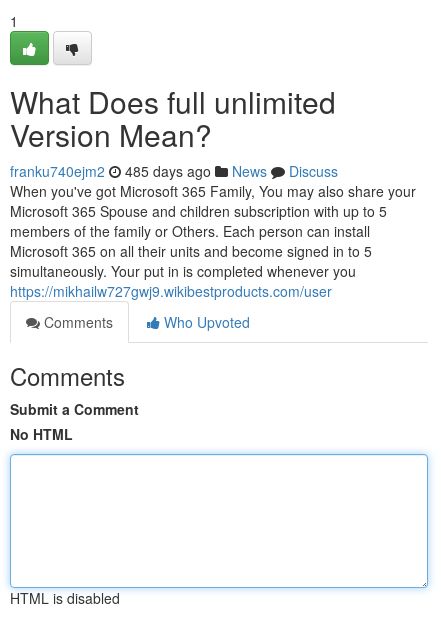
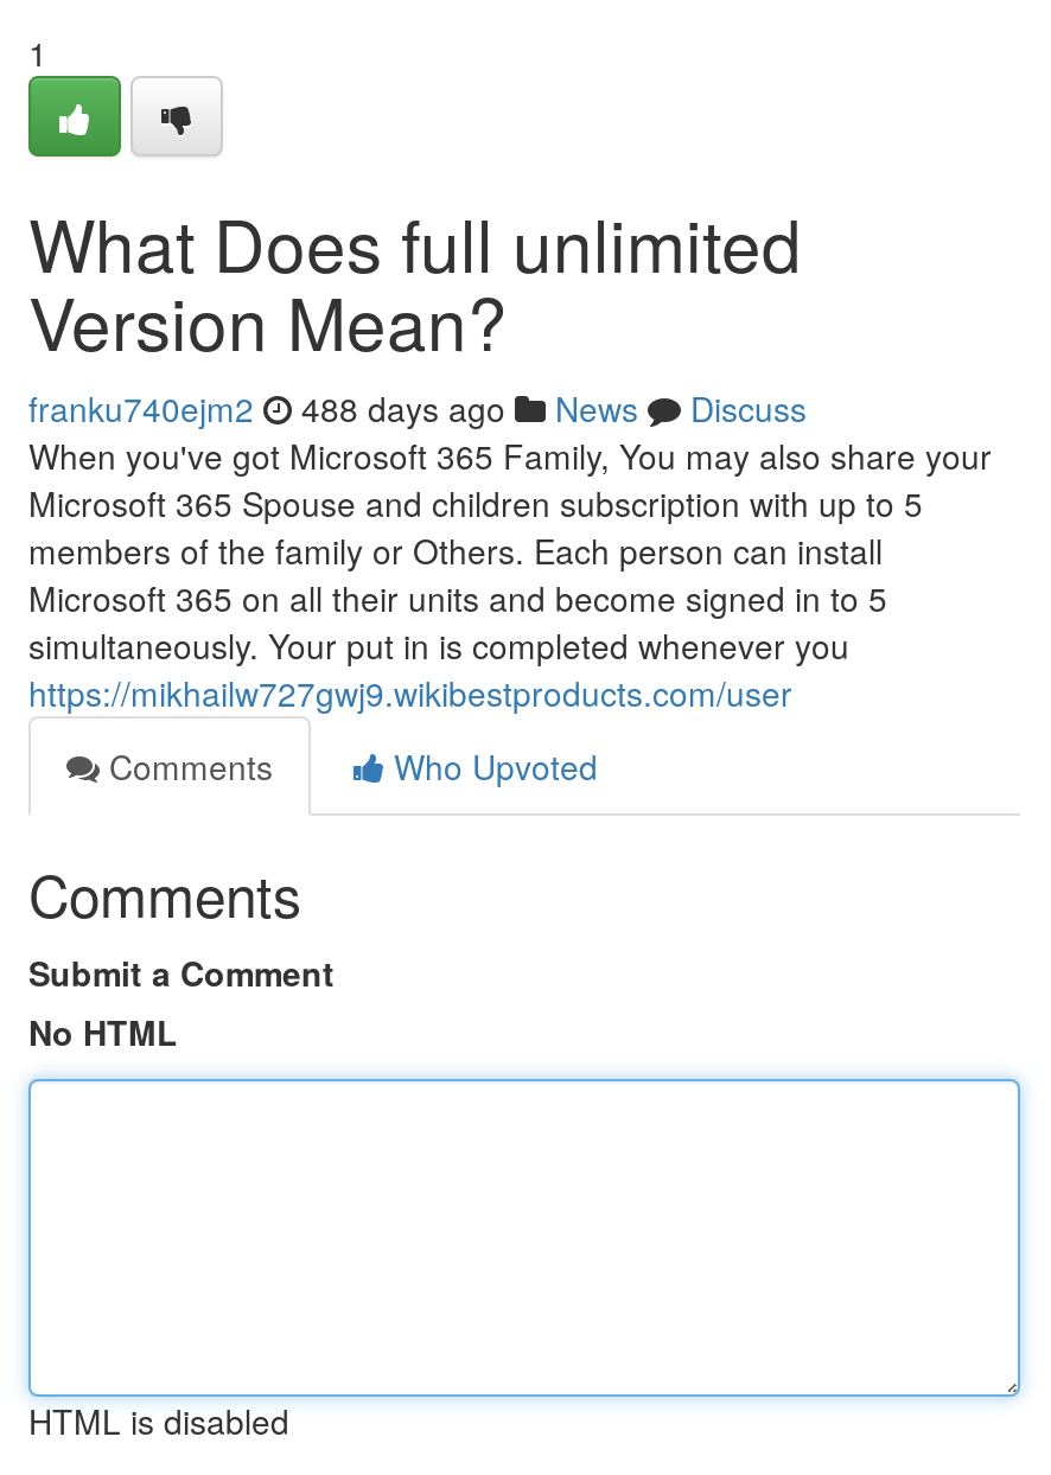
- franku740ejm2 485 days ago News Discuss
+ franku740ejm2 488 days ago News Discuss
